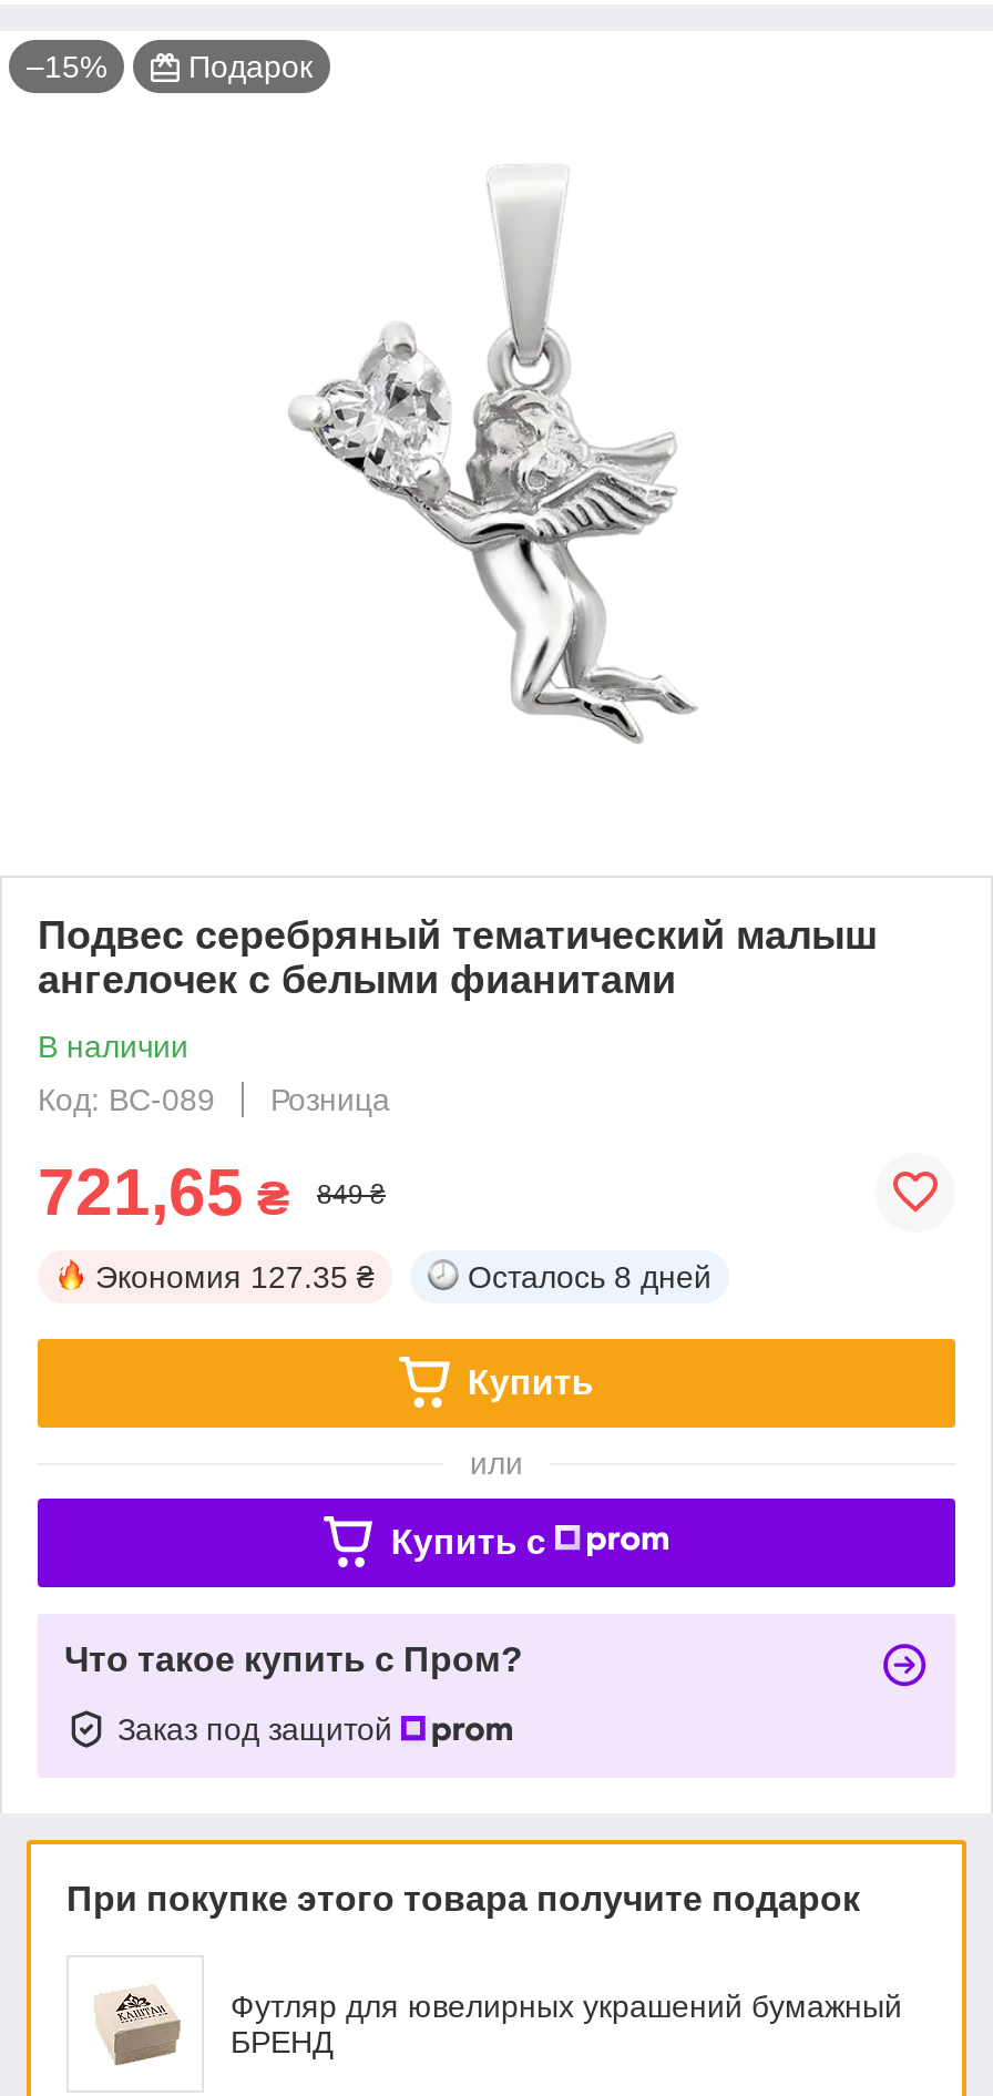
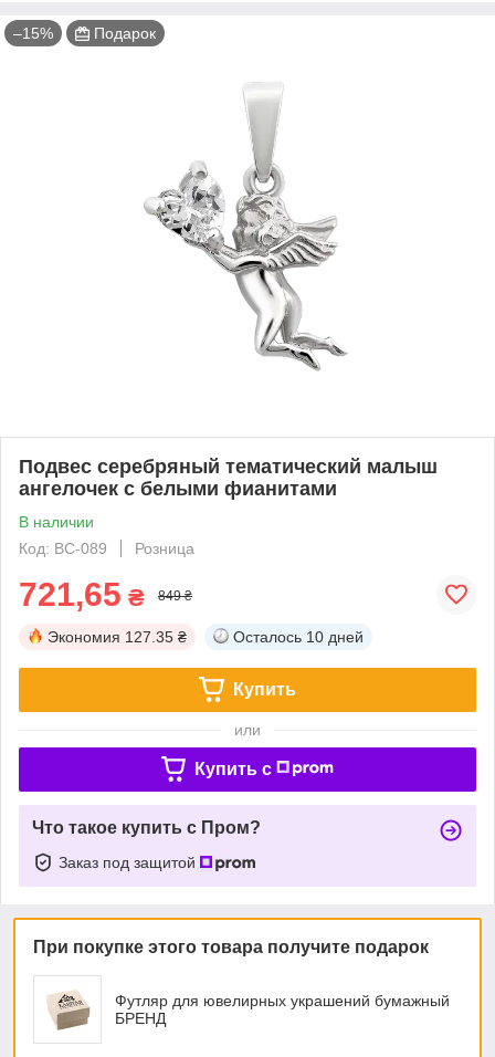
- Осталось 8 дней
+ Осталось 10 дней
